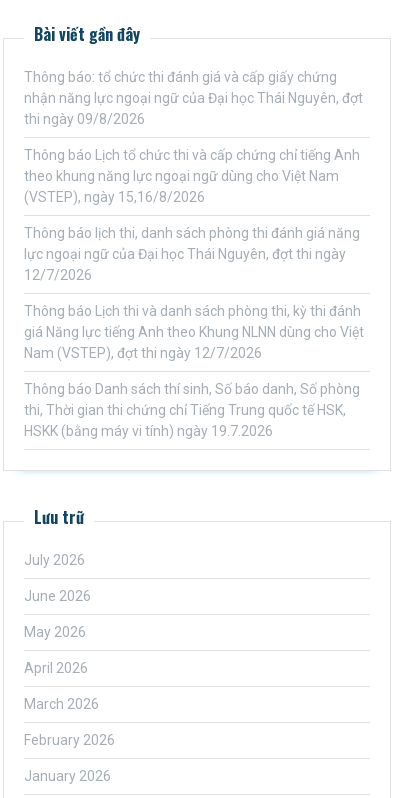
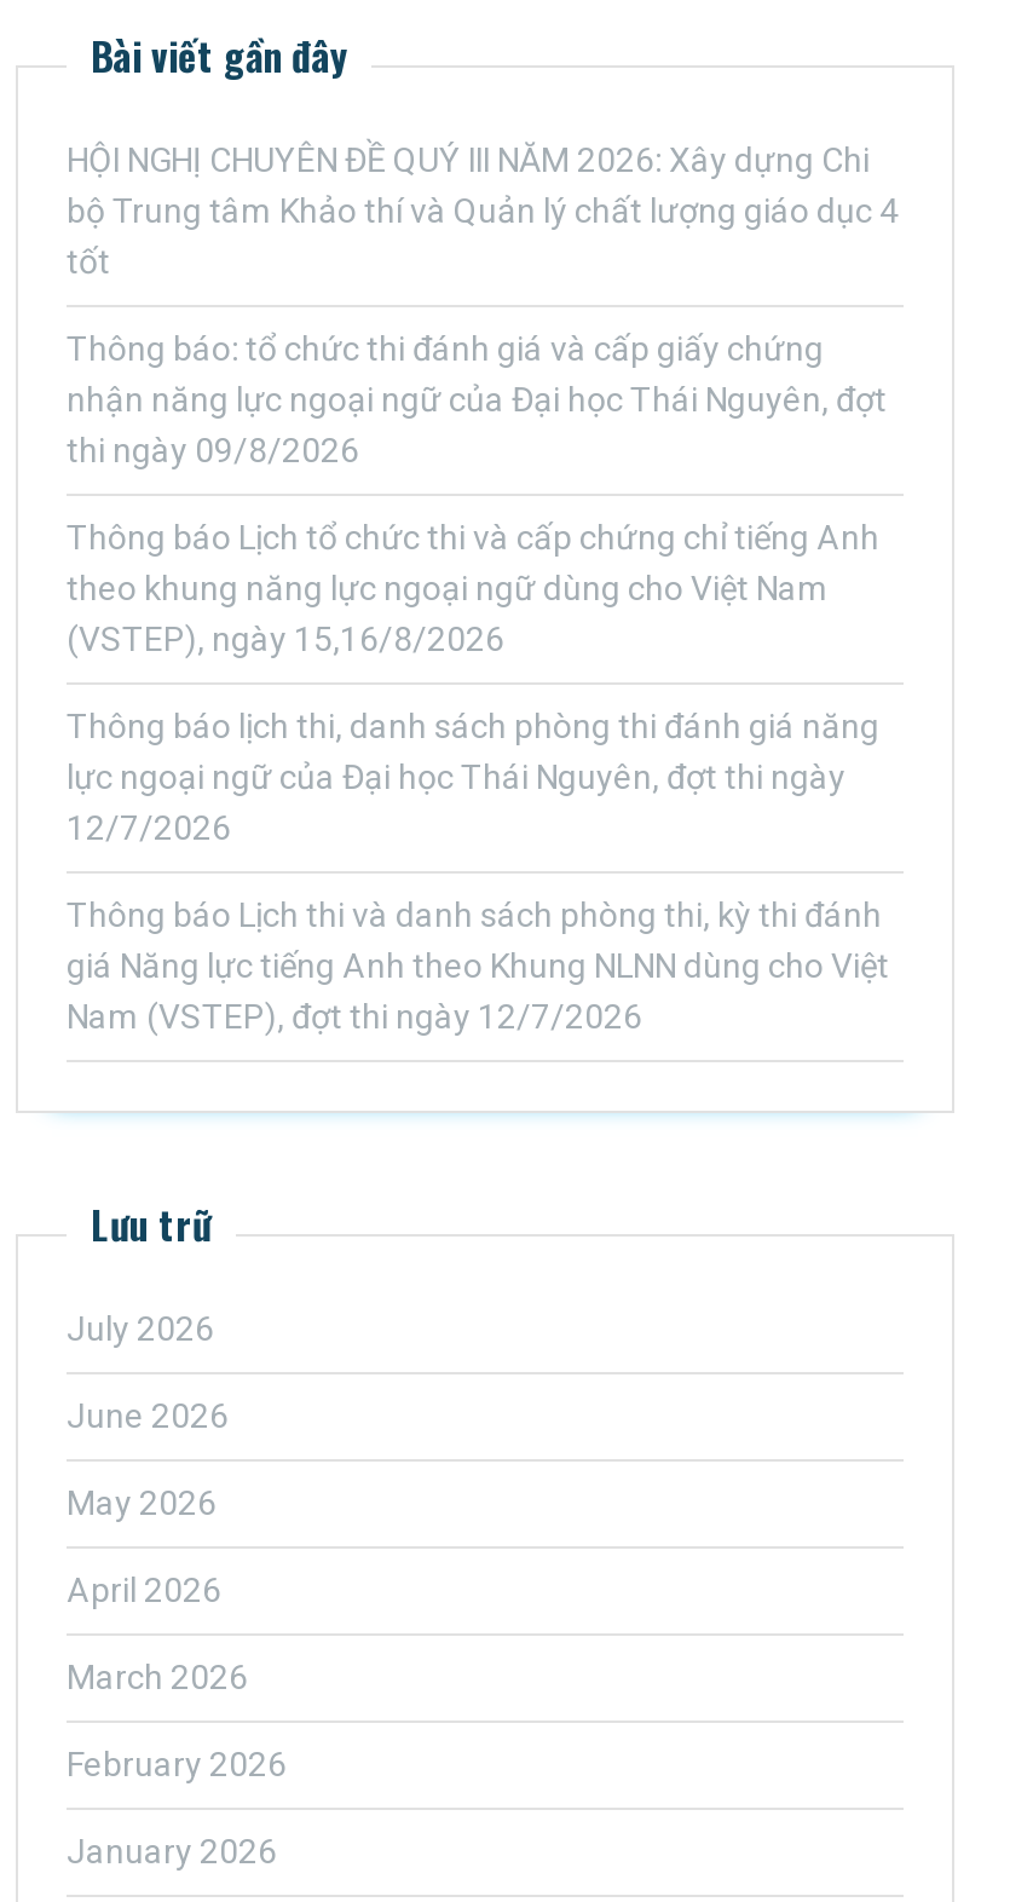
+ HỘI NGHỊ CHUYÊN ĐỀ QUÝ III NĂM 2026: Xây dựng Chi
+ bộ Trung tâm Khảo thí và Quản lý chất lượng giáo dục 4
+ tốt

moved down: Thông báo: tổ chức thi đánh giá và cấp giấy chứng | nhận năng lực ngoại ngữ của Đại học Thái Nguyên, đợt | thi ngày 09/8/2026 | ... | giá Năng lực tiếng Anh theo Khung NLNN dùng cho Việt | Nam (VSTEP), đợt thi ngày 12/7/2026

- Thông báo Danh sách thí sinh, Số báo danh, Số phòng
- thi, Thời gian thi chứng chỉ Tiếng Trung quốc tế HSK,
- HSKK (bằng máy vi tính) ngày 19.7.2026
